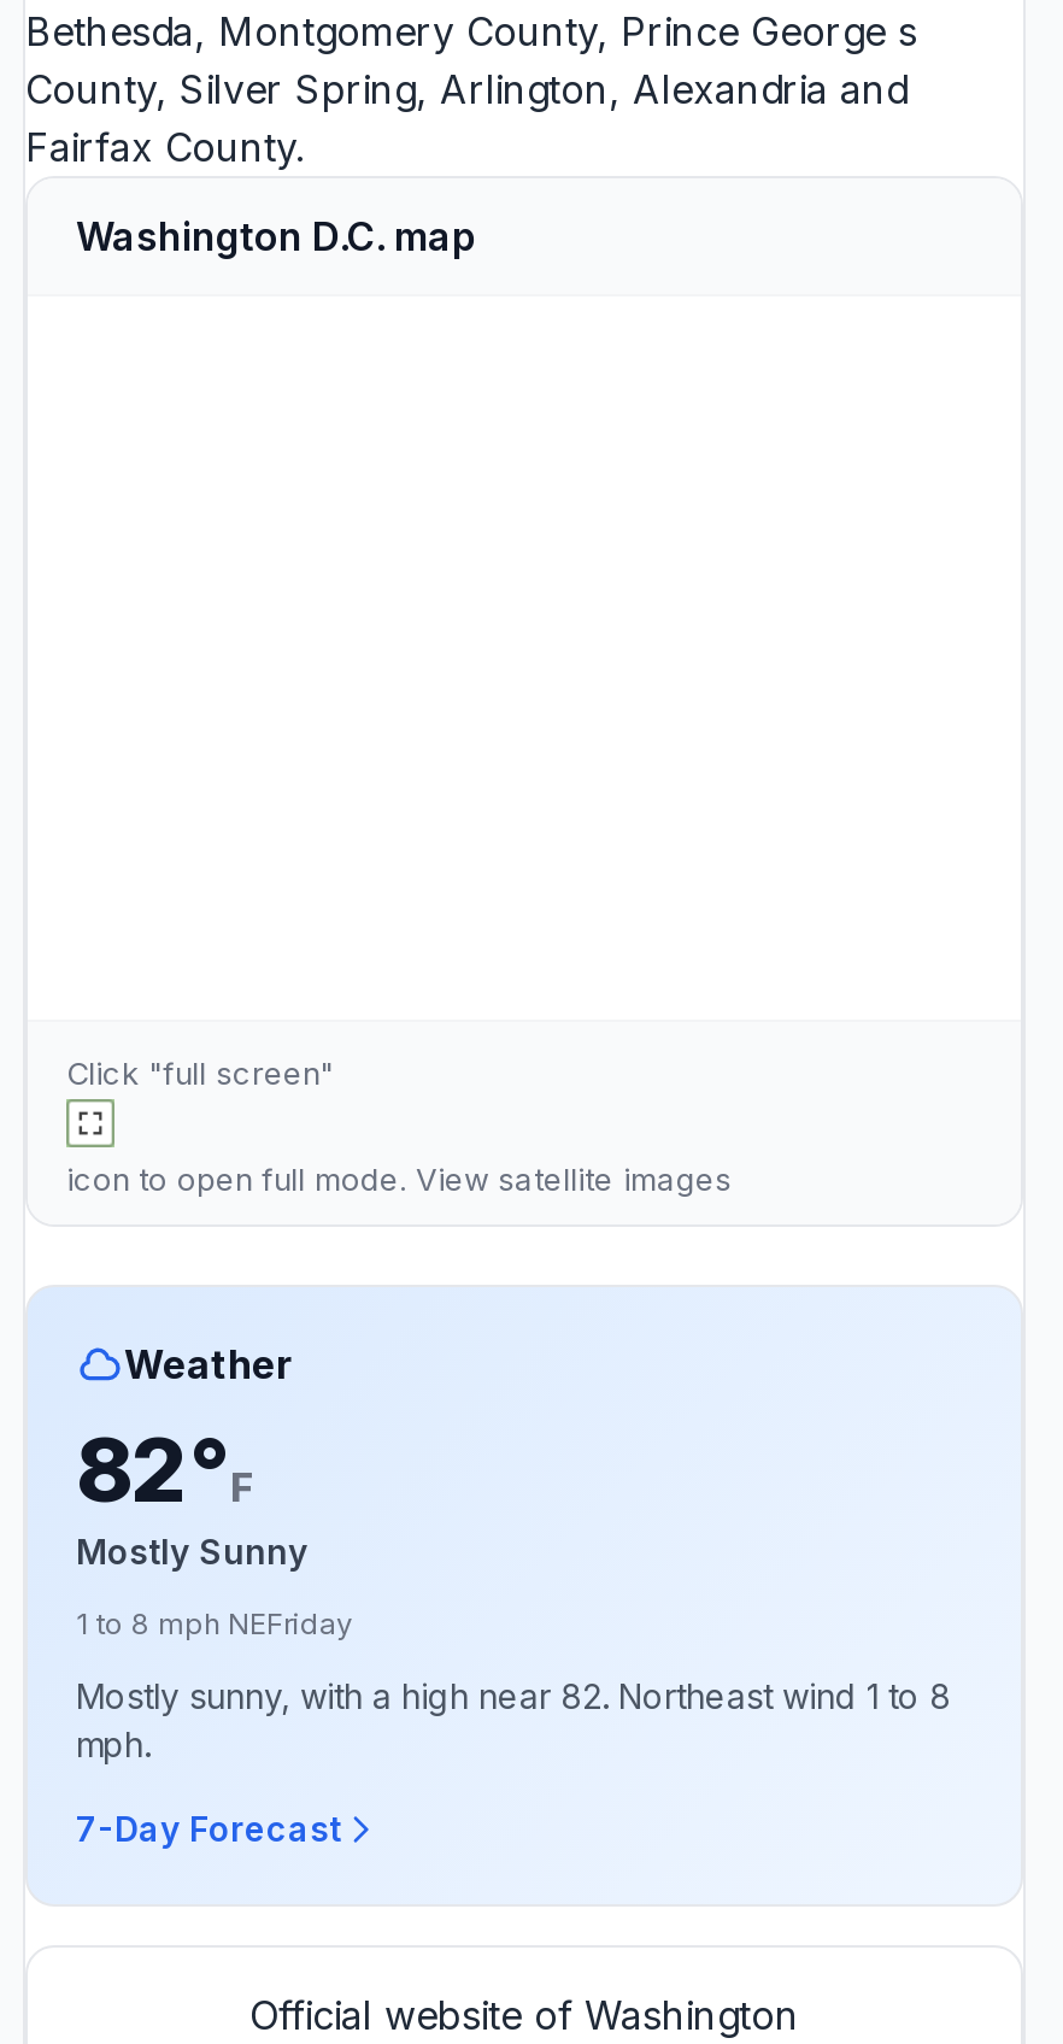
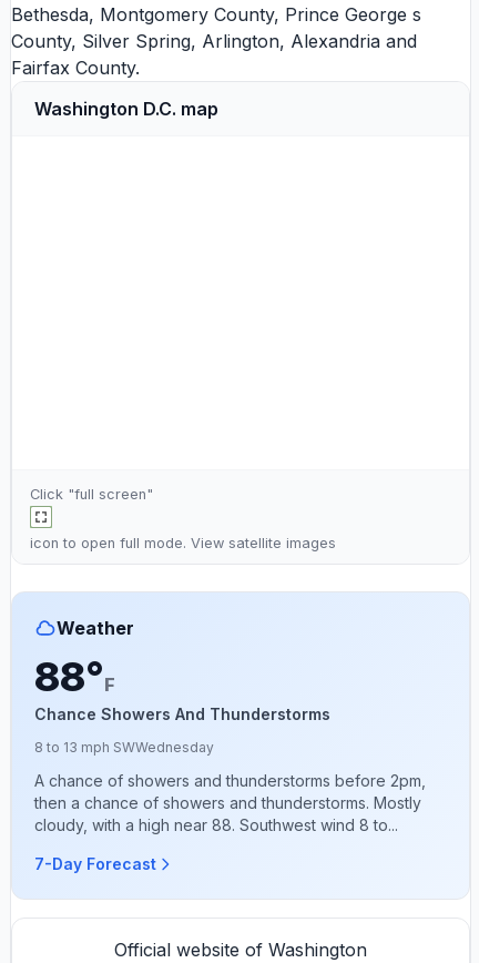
- 82°F
- Mostly Sunny
+ 88°F
+ Chance Showers And Thunderstorms

- 1 to 8 mph NEFriday
+ 8 to 13 mph SWWednesday

- Mostly sunny, with a high near 82. Northeast wind 1 to 8
- mph.
+ A chance of showers and thunderstorms before 2pm,
+ then a chance of showers and thunderstorms. Mostly
+ cloudy, with a high near 88. Southwest wind 8 to...
